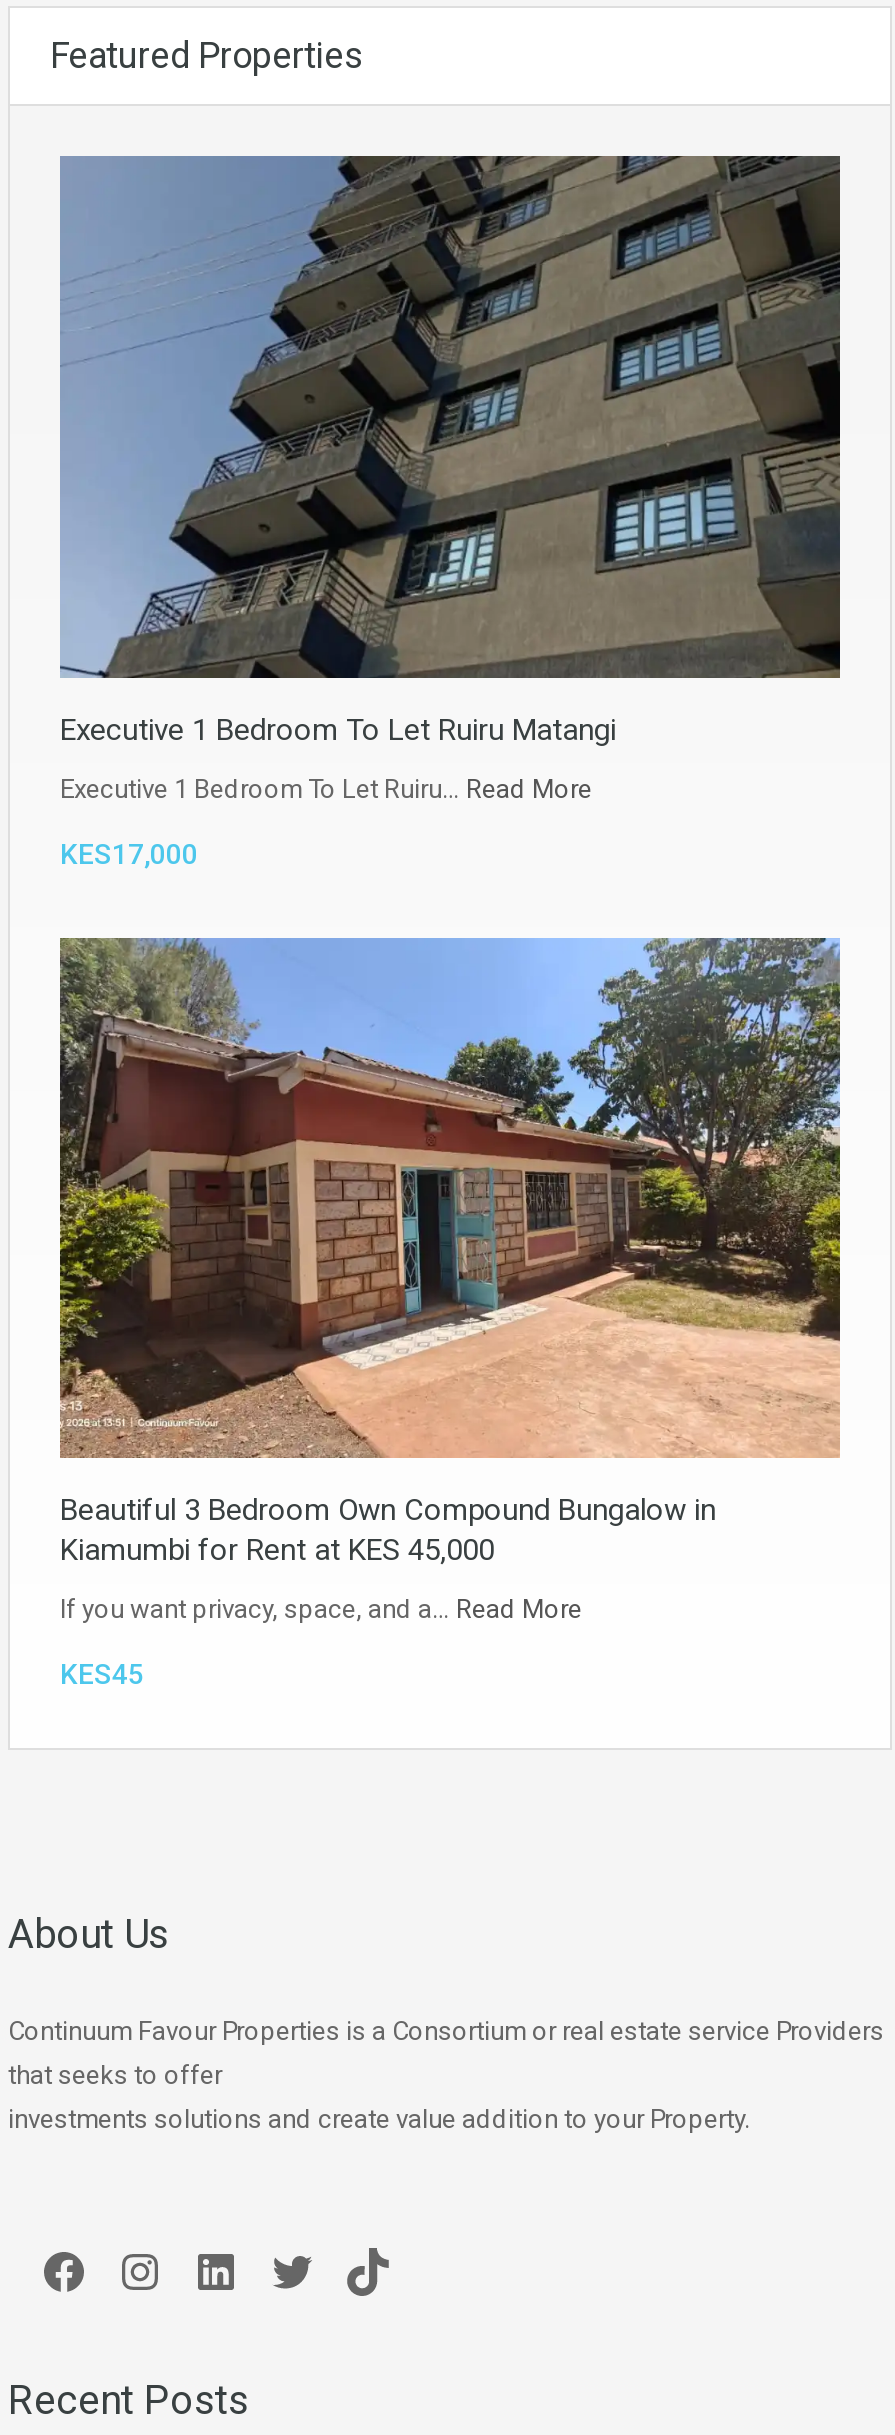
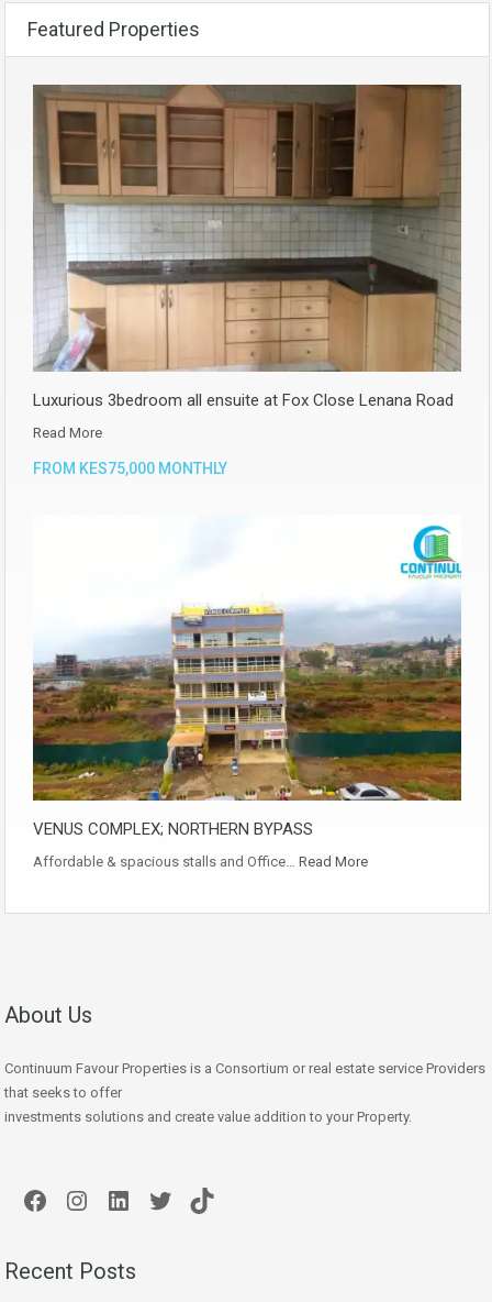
- [image]
- Executive 1 Bedroom To Let Ruiru Matangi
- Executive 1 Bedroom To Let Ruiru… Read More
- KES17,000
+ [image]
+ Luxurious 3bedroom all ensuite at Fox Close Lenana Road
+ Read More
+ FROM KES75,000 MONTHLY

- [image]
- Beautiful 3 Bedroom Own Compound Bungalow in
- Kiamumbi for Rent at KES 45,000
- If you want privacy, space, and a… Read More
- KES45
+ [image]
+ VENUS COMPLEX; NORTHERN BYPASS
+ Affordable & spacious stalls and Office… Read More
